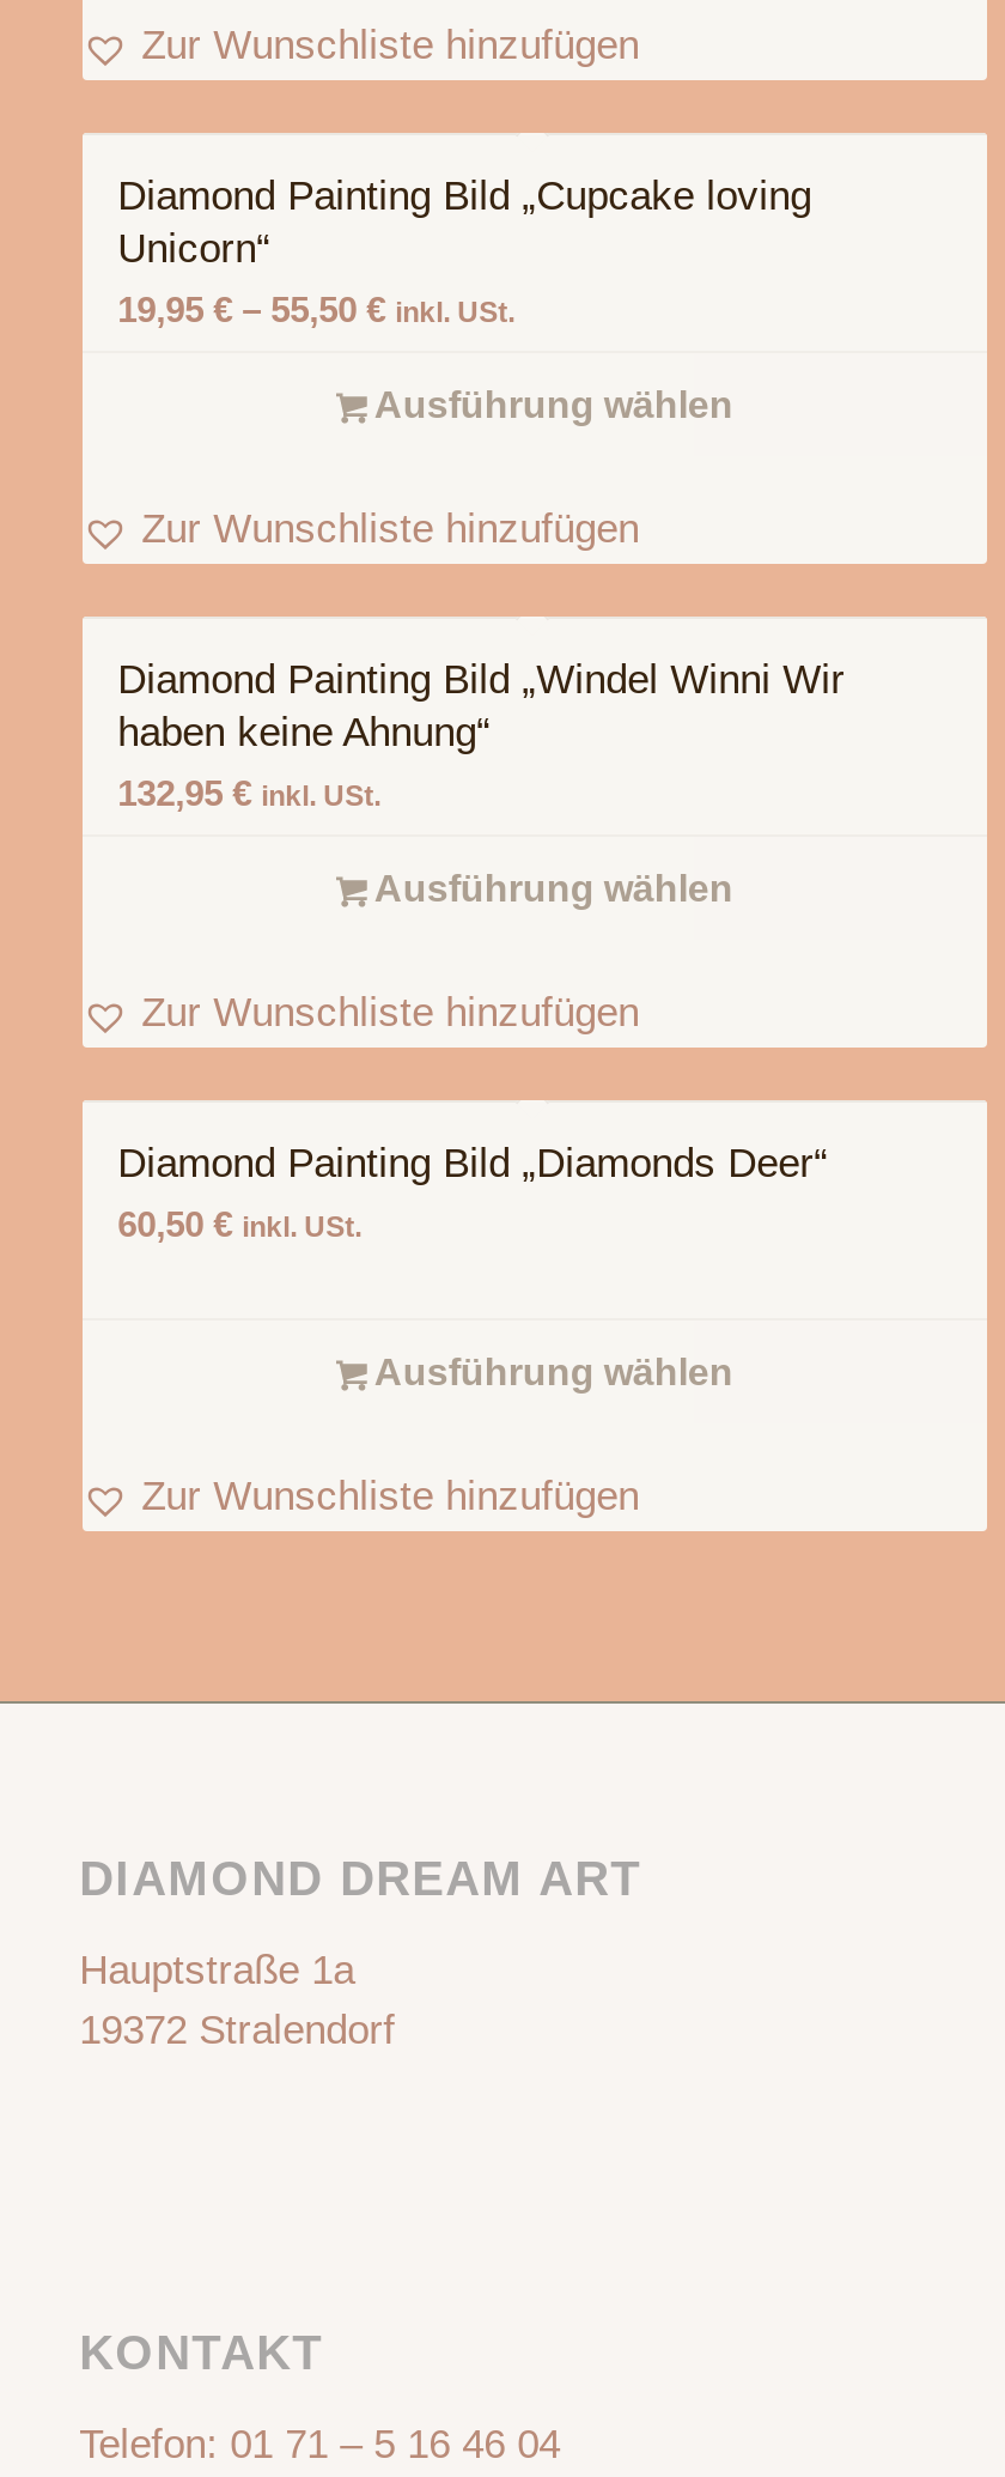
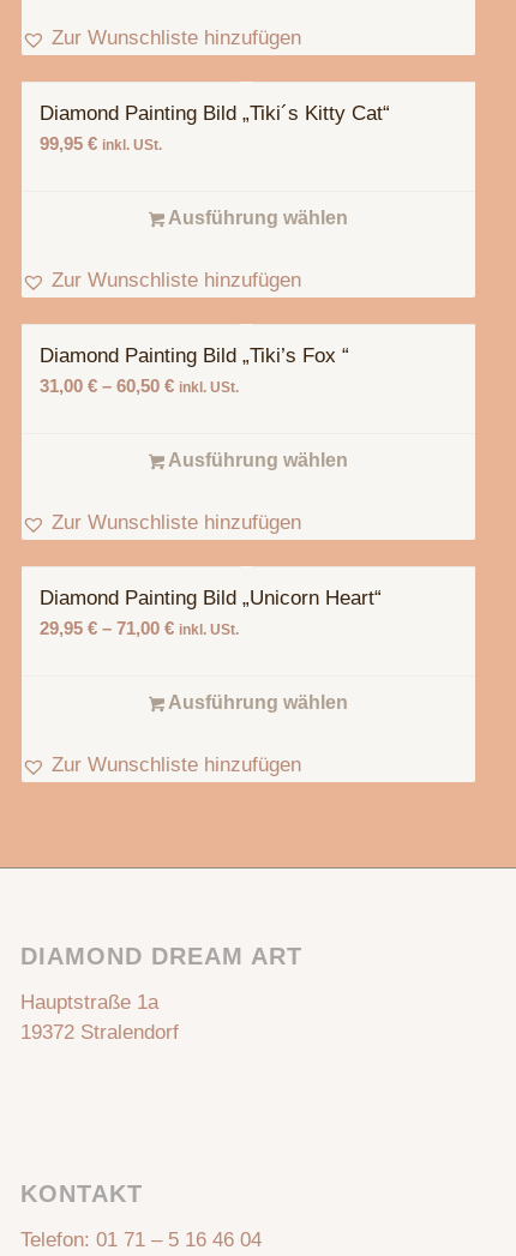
- Diamond Painting Bild „Cupcake loving
- Unicorn“
- 19,95 €– 55,50 € inkl. USt.
+ Diamond Painting Bild „Tiki´s Kitty Cat“
+ 99,95 € inkl. USt.

- Diamond Painting Bild „Windel Winni Wir
- haben keine Ahnung“
- 132,95 € inkl. USt.
+ Diamond Painting Bild „Tiki’s Fox “
+ 31,00 €– 60,50 € inkl. USt.

- Diamond Painting Bild „Diamonds Deer“
- 60,50 € inkl. USt.
+ Diamond Painting Bild „Unicorn Heart“
+ 29,95 €– 71,00 € inkl. USt.
